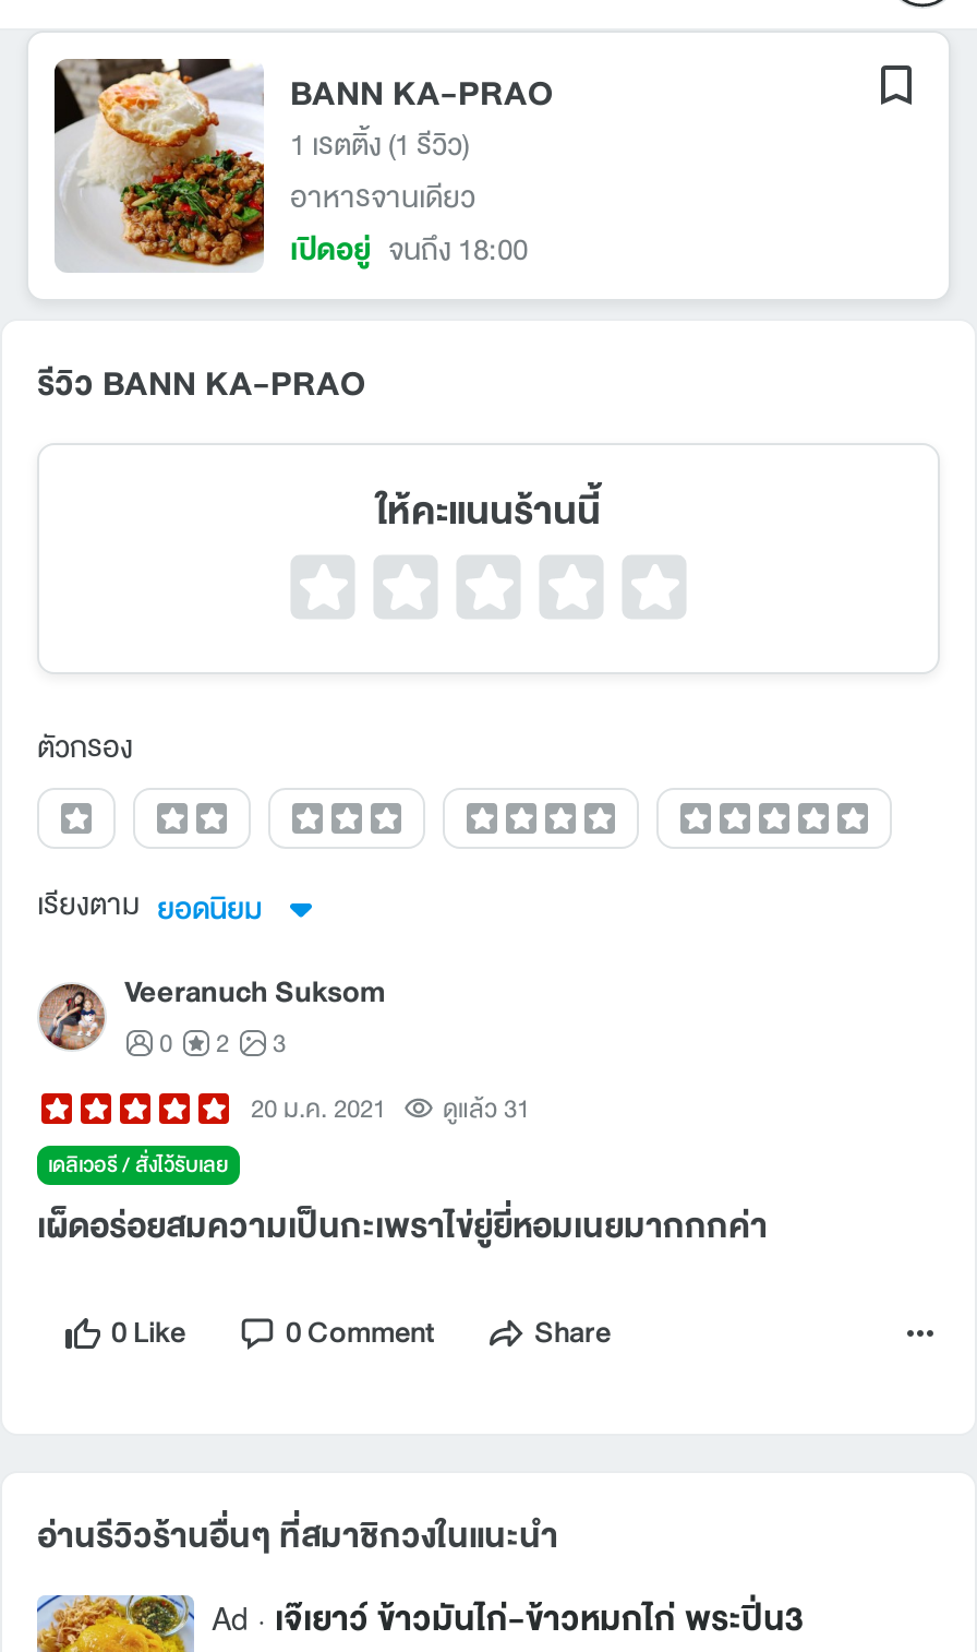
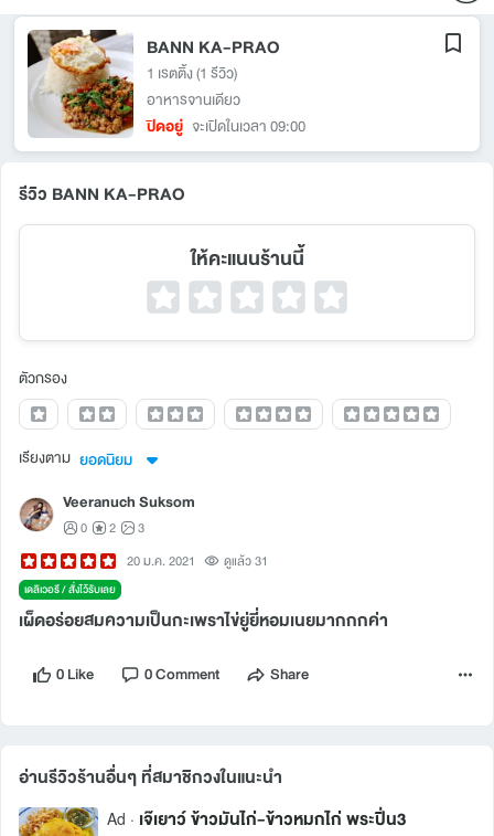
- เปิดอยู่ จนถึง 18:00
+ ปิดอยู่ จะเปิดในเวลา 09:00
